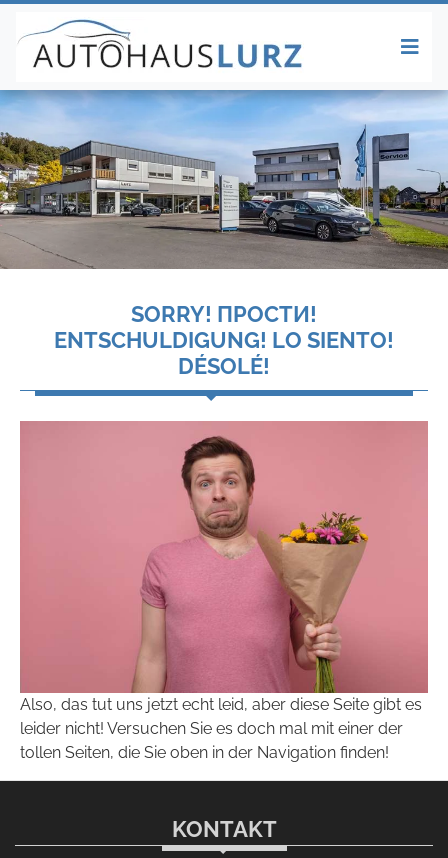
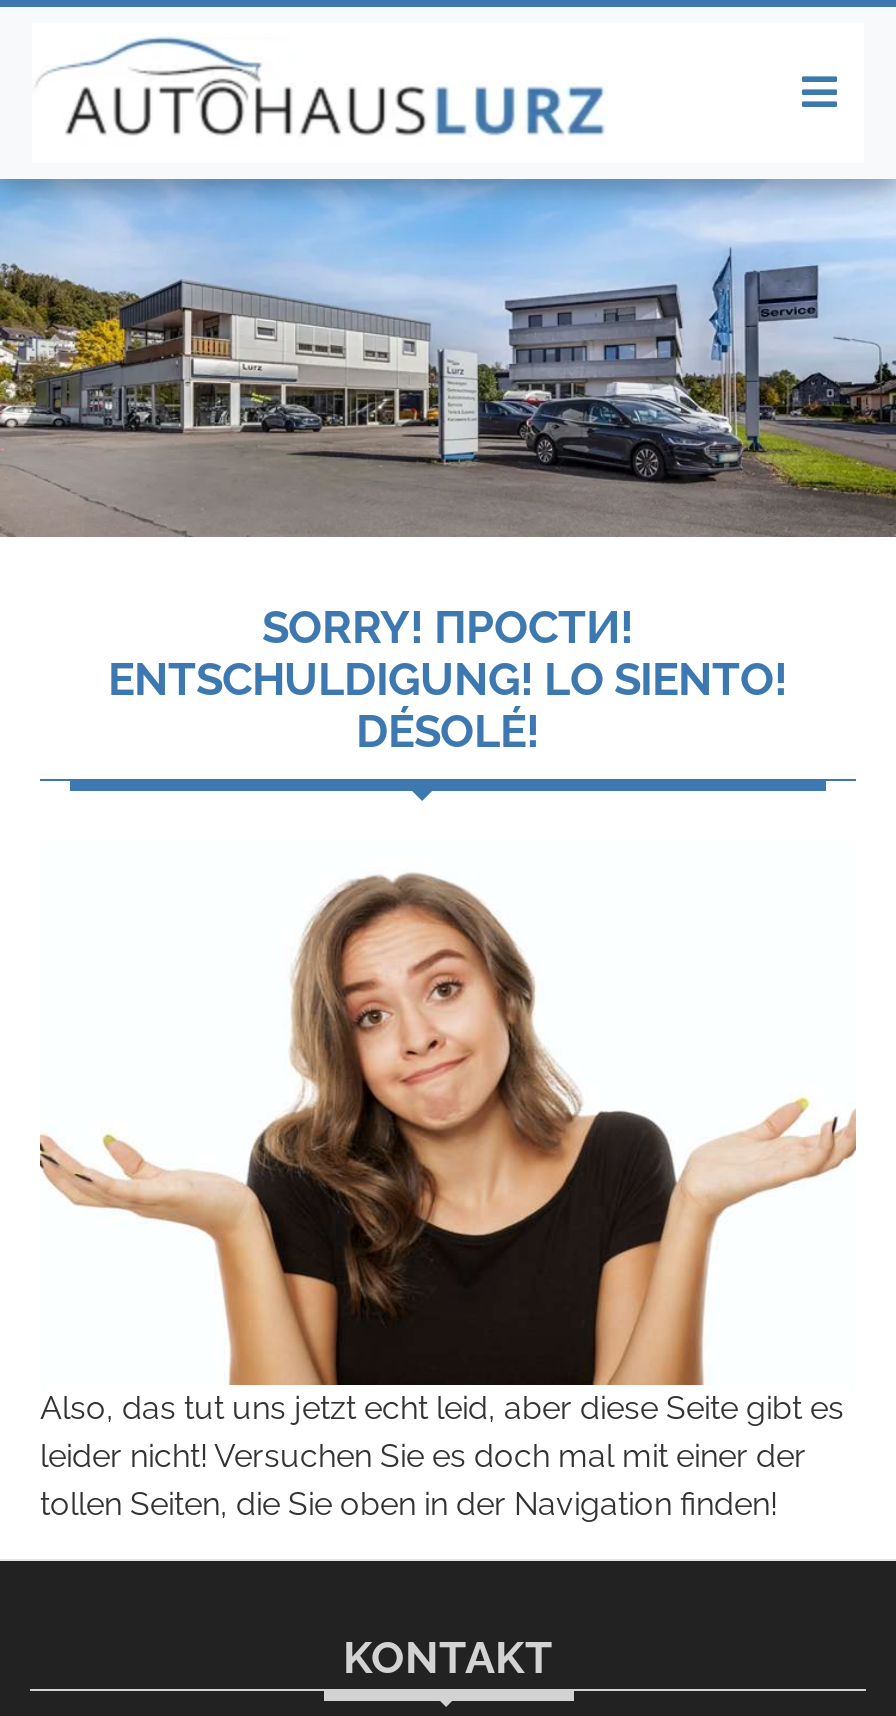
- [image]
+ [image]
